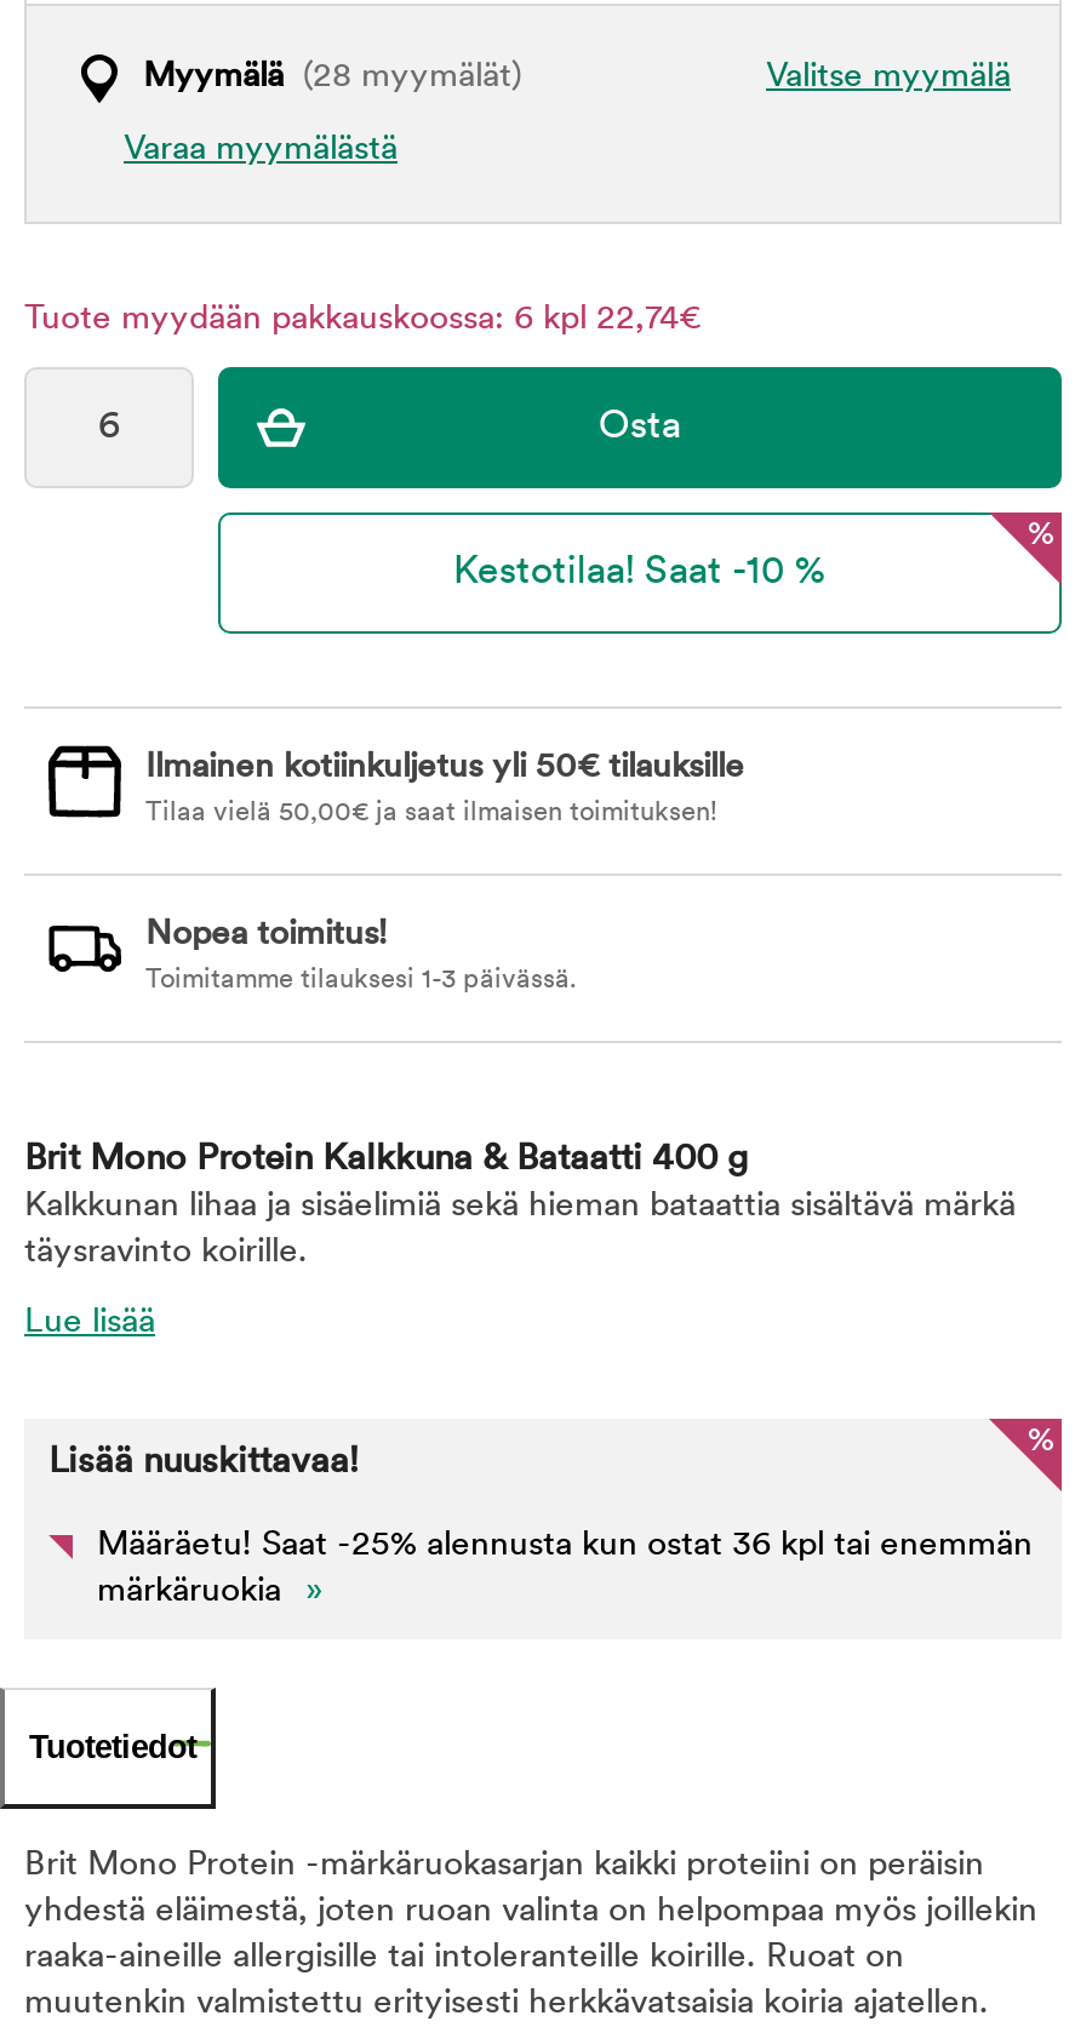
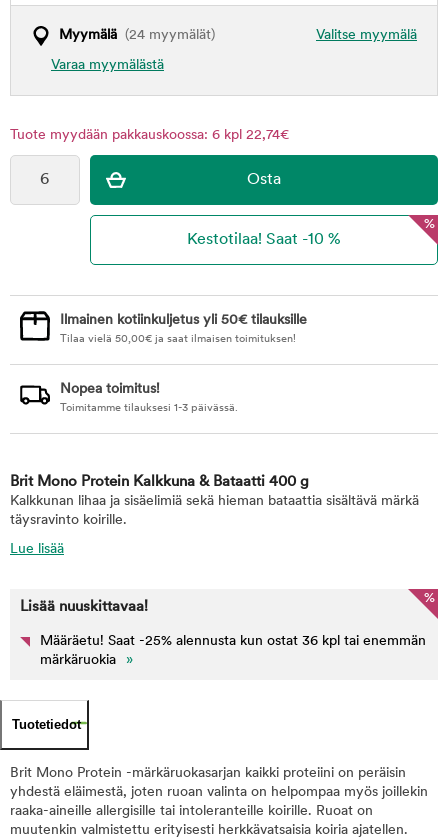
- Myymälä (28 myymälät)
+ Myymälä (24 myymälät)
